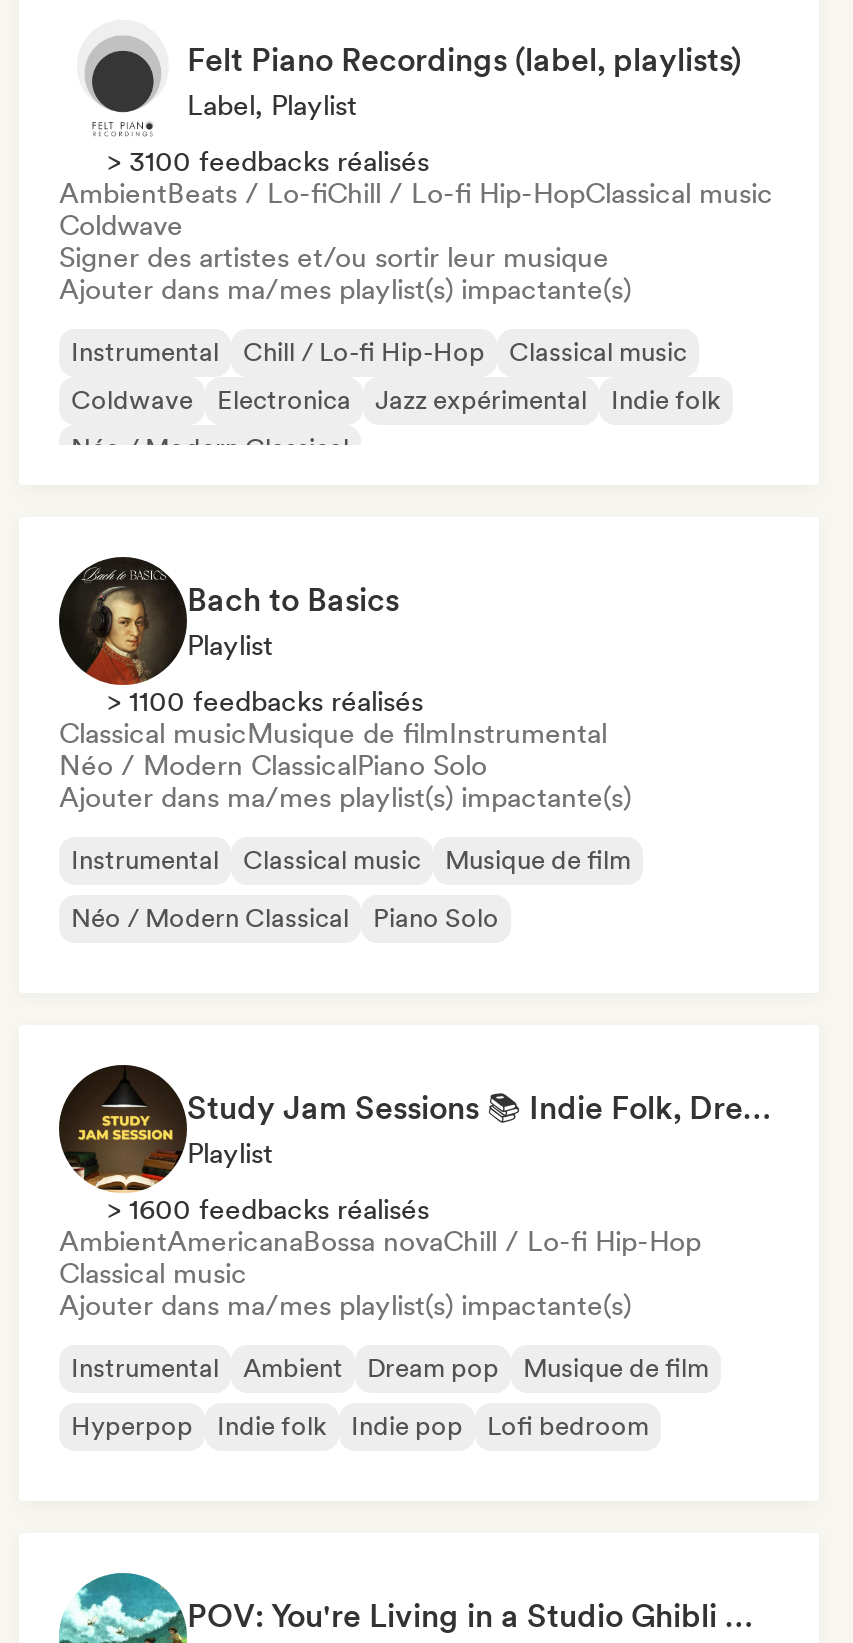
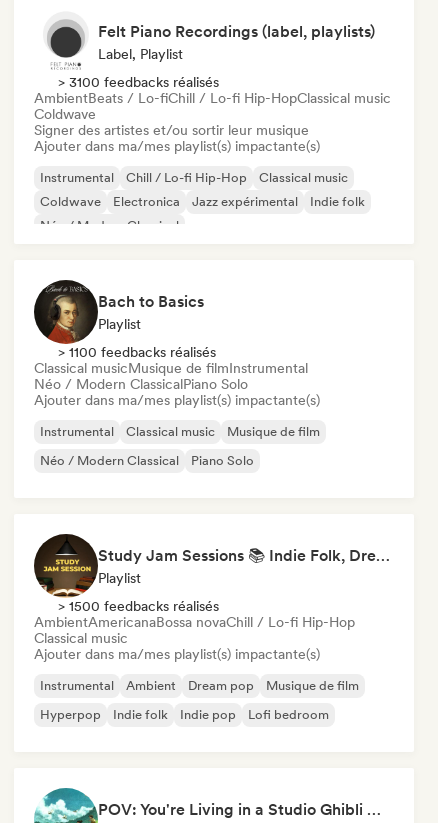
- > 1600 feedbacks réalisés
+ > 1500 feedbacks réalisés
